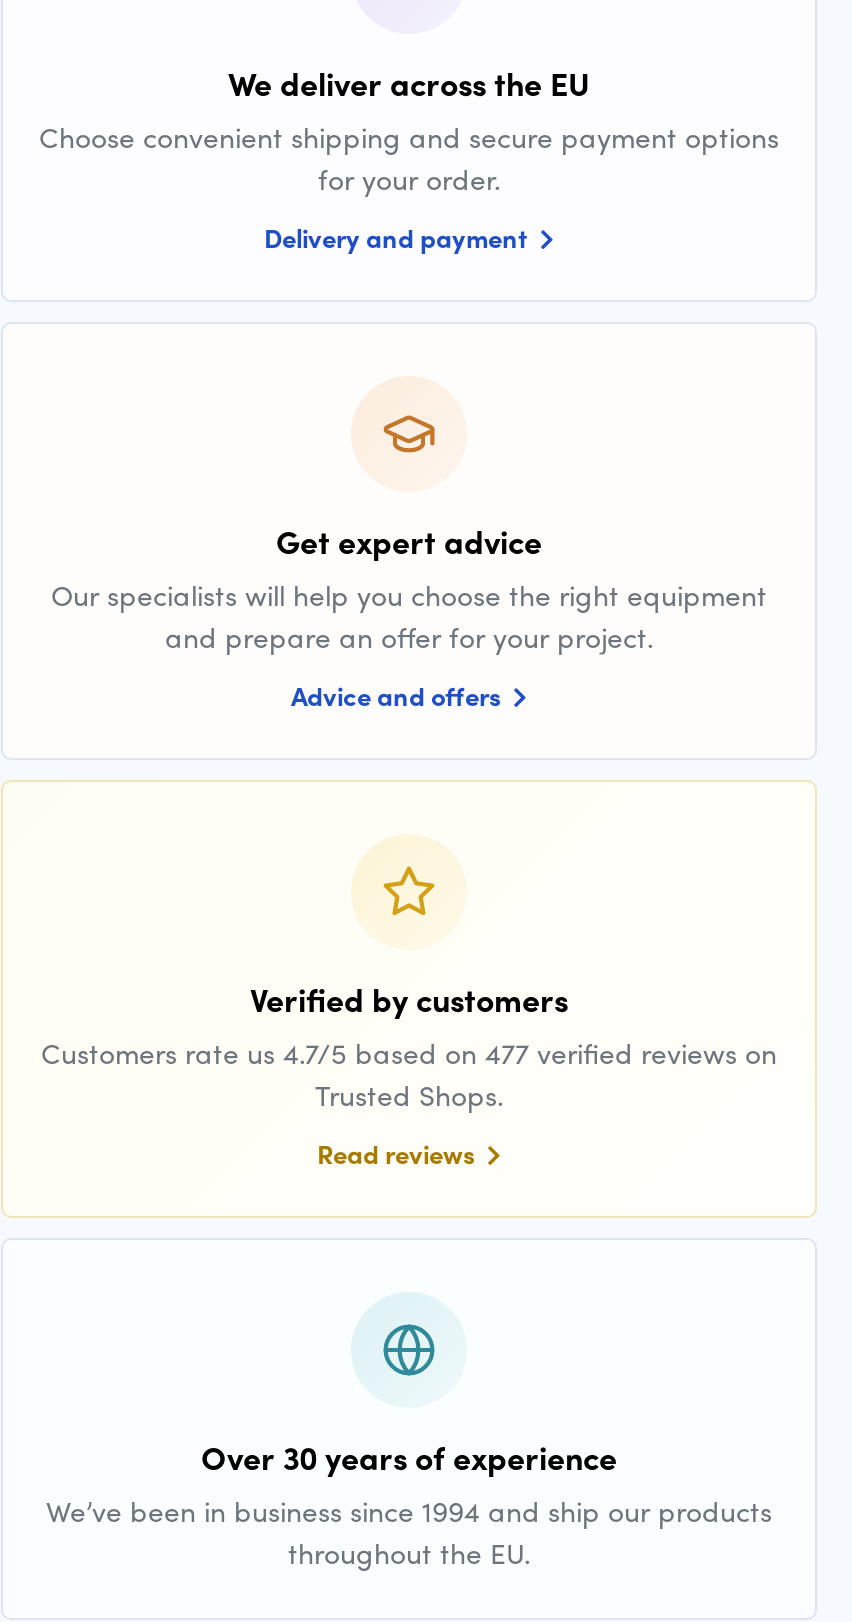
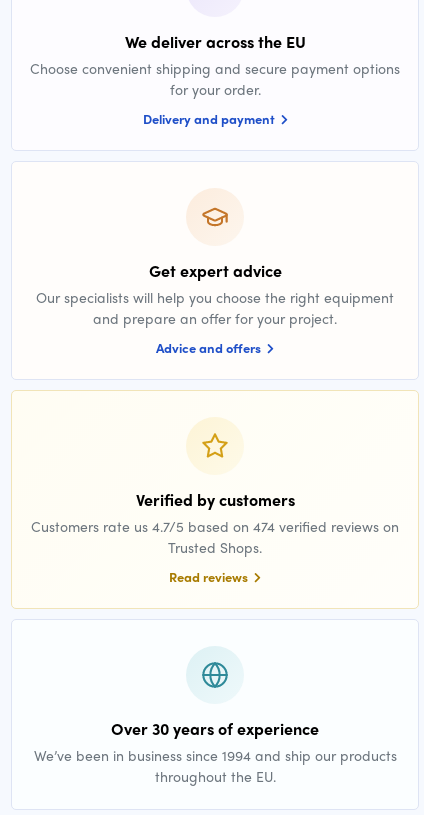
- Customers rate us 4.7/5 based on 477 verified reviews on
+ Customers rate us 4.7/5 based on 474 verified reviews on
